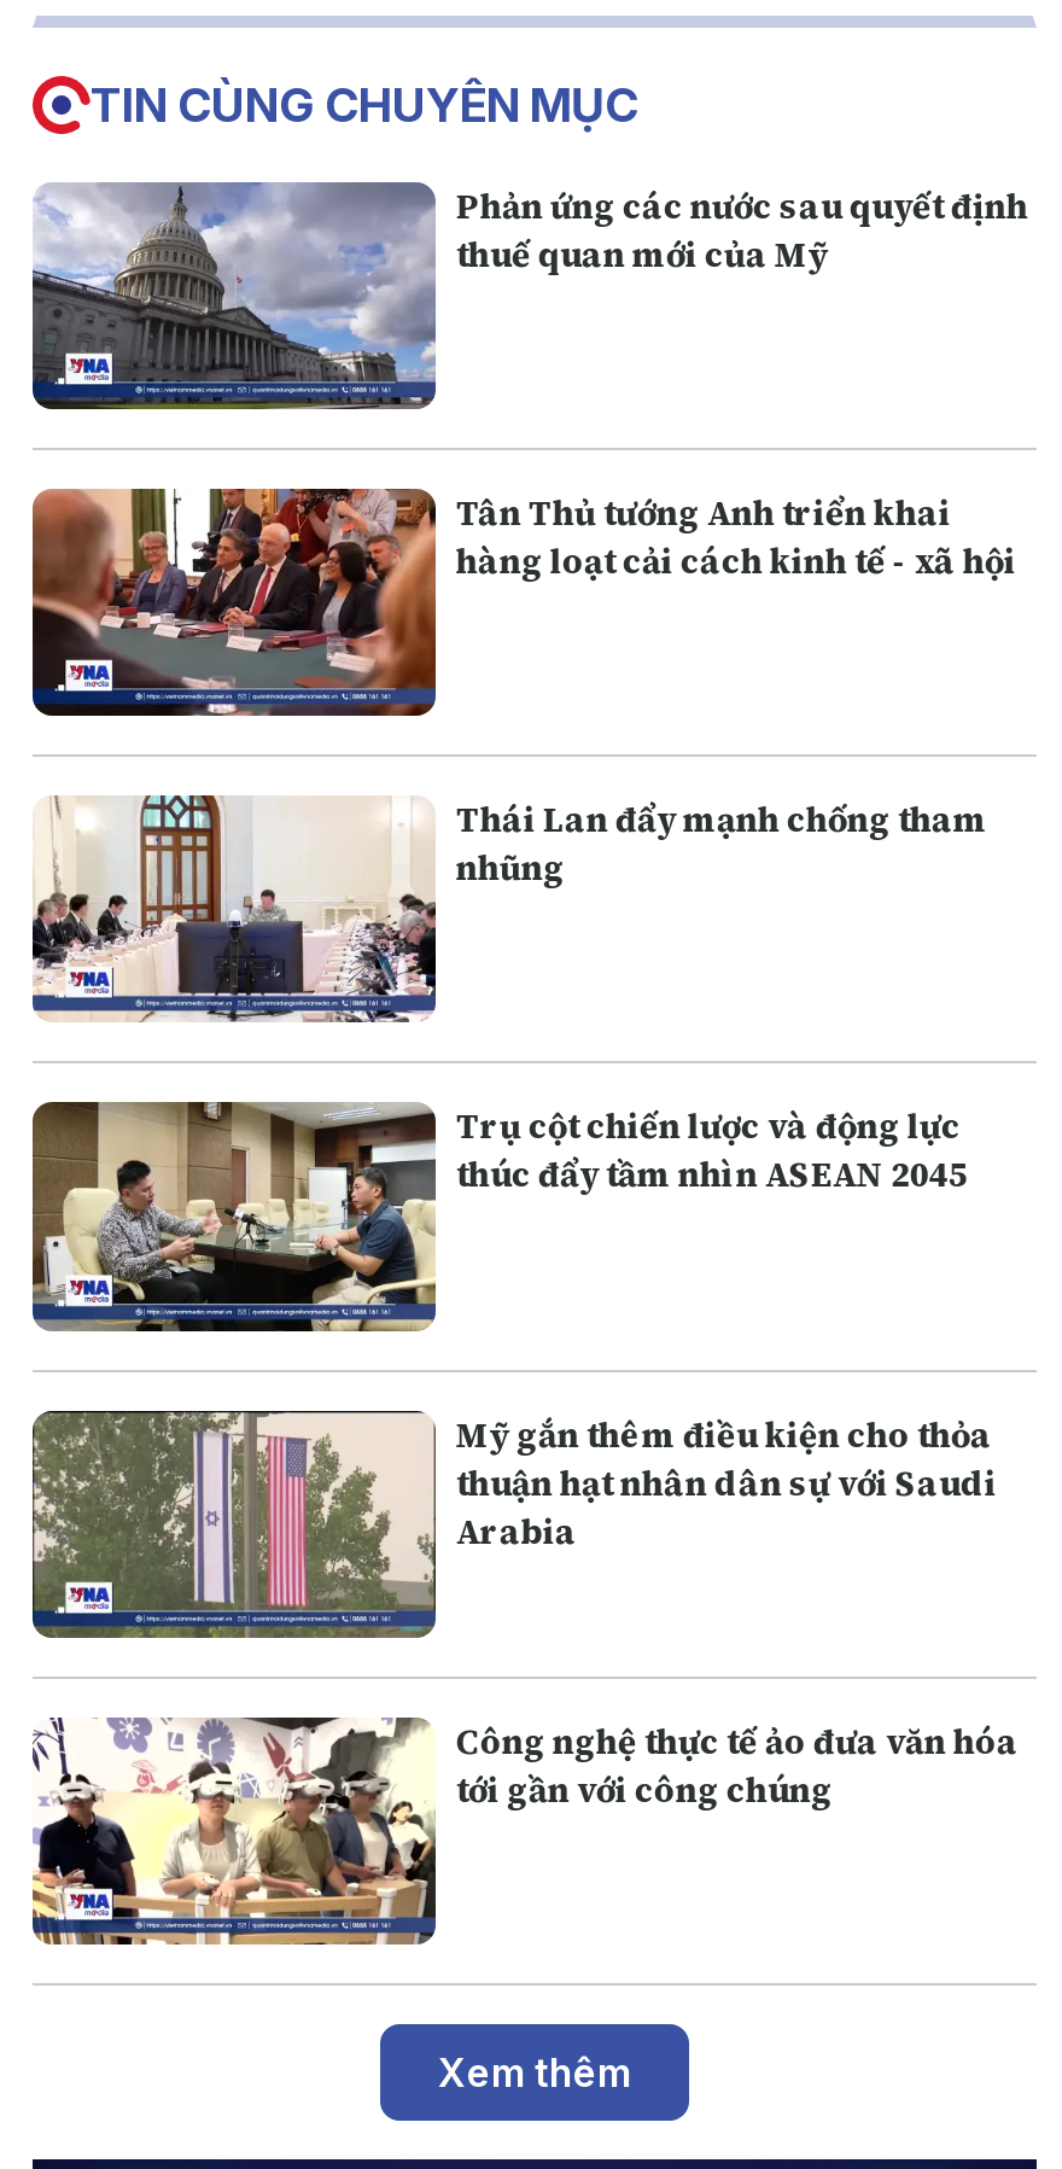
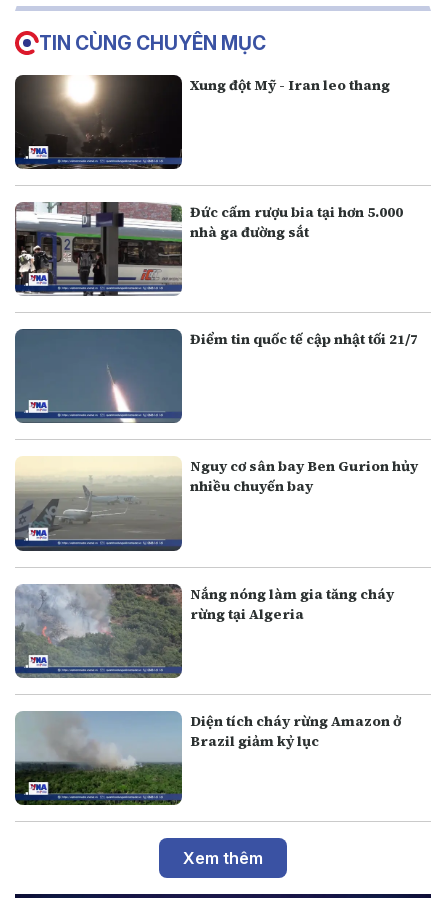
- [image]
- Phản ứng các nước sau quyết định
- thuế quan mới của Mỹ
+ [image]
+ Xung đột Mỹ - Iran leo thang

- [image]
- Tân Thủ tướng Anh triển khai
- hàng loạt cải cách kinh tế - xã hội
+ [image]
+ Đức cấm rượu bia tại hơn 5.000
+ nhà ga đường sắt

- [image]
- Thái Lan đẩy mạnh chống tham
- nhũng
+ [image]
+ Điểm tin quốc tế cập nhật tối 21/7

- [image]
- Trụ cột chiến lược và động lực
- thúc đẩy tầm nhìn ASEAN 2045
+ [image]
+ Nguy cơ sân bay Ben Gurion hủy
+ nhiều chuyến bay

- [image]
- Mỹ gắn thêm điều kiện cho thỏa
- thuận hạt nhân dân sự với Saudi
- Arabia
+ [image]
+ Nắng nóng làm gia tăng cháy
+ rừng tại Algeria

- [image]
- Công nghệ thực tế ảo đưa văn hóa
- tới gần với công chúng
+ [image]
+ Diện tích cháy rừng Amazon ở
+ Brazil giảm kỷ lục
